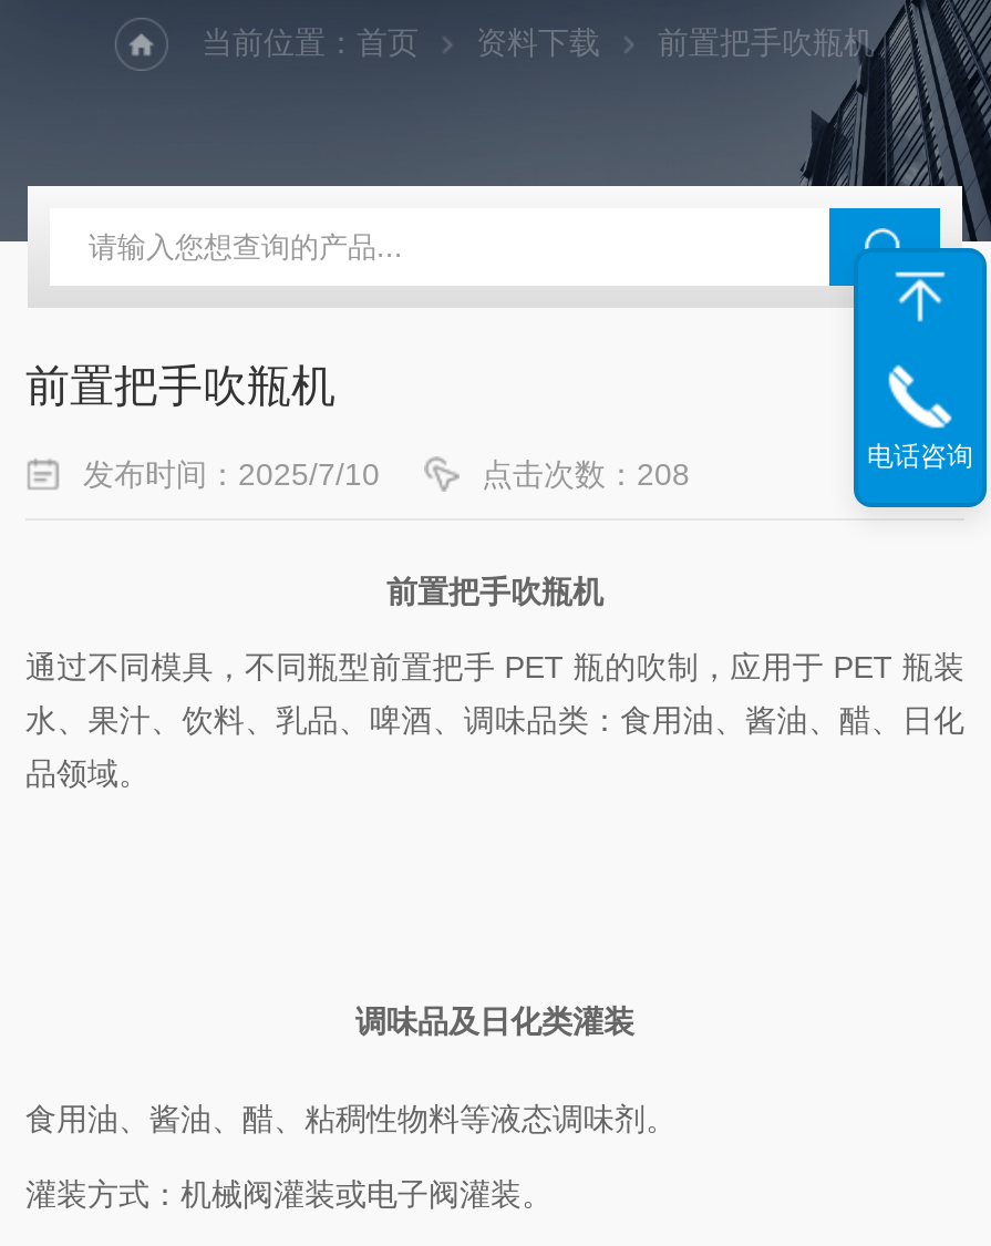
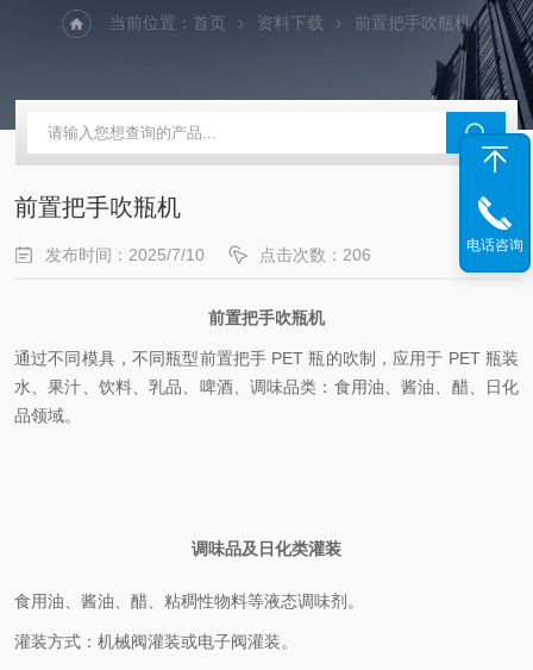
- 点击次数：208
+ 点击次数：206
